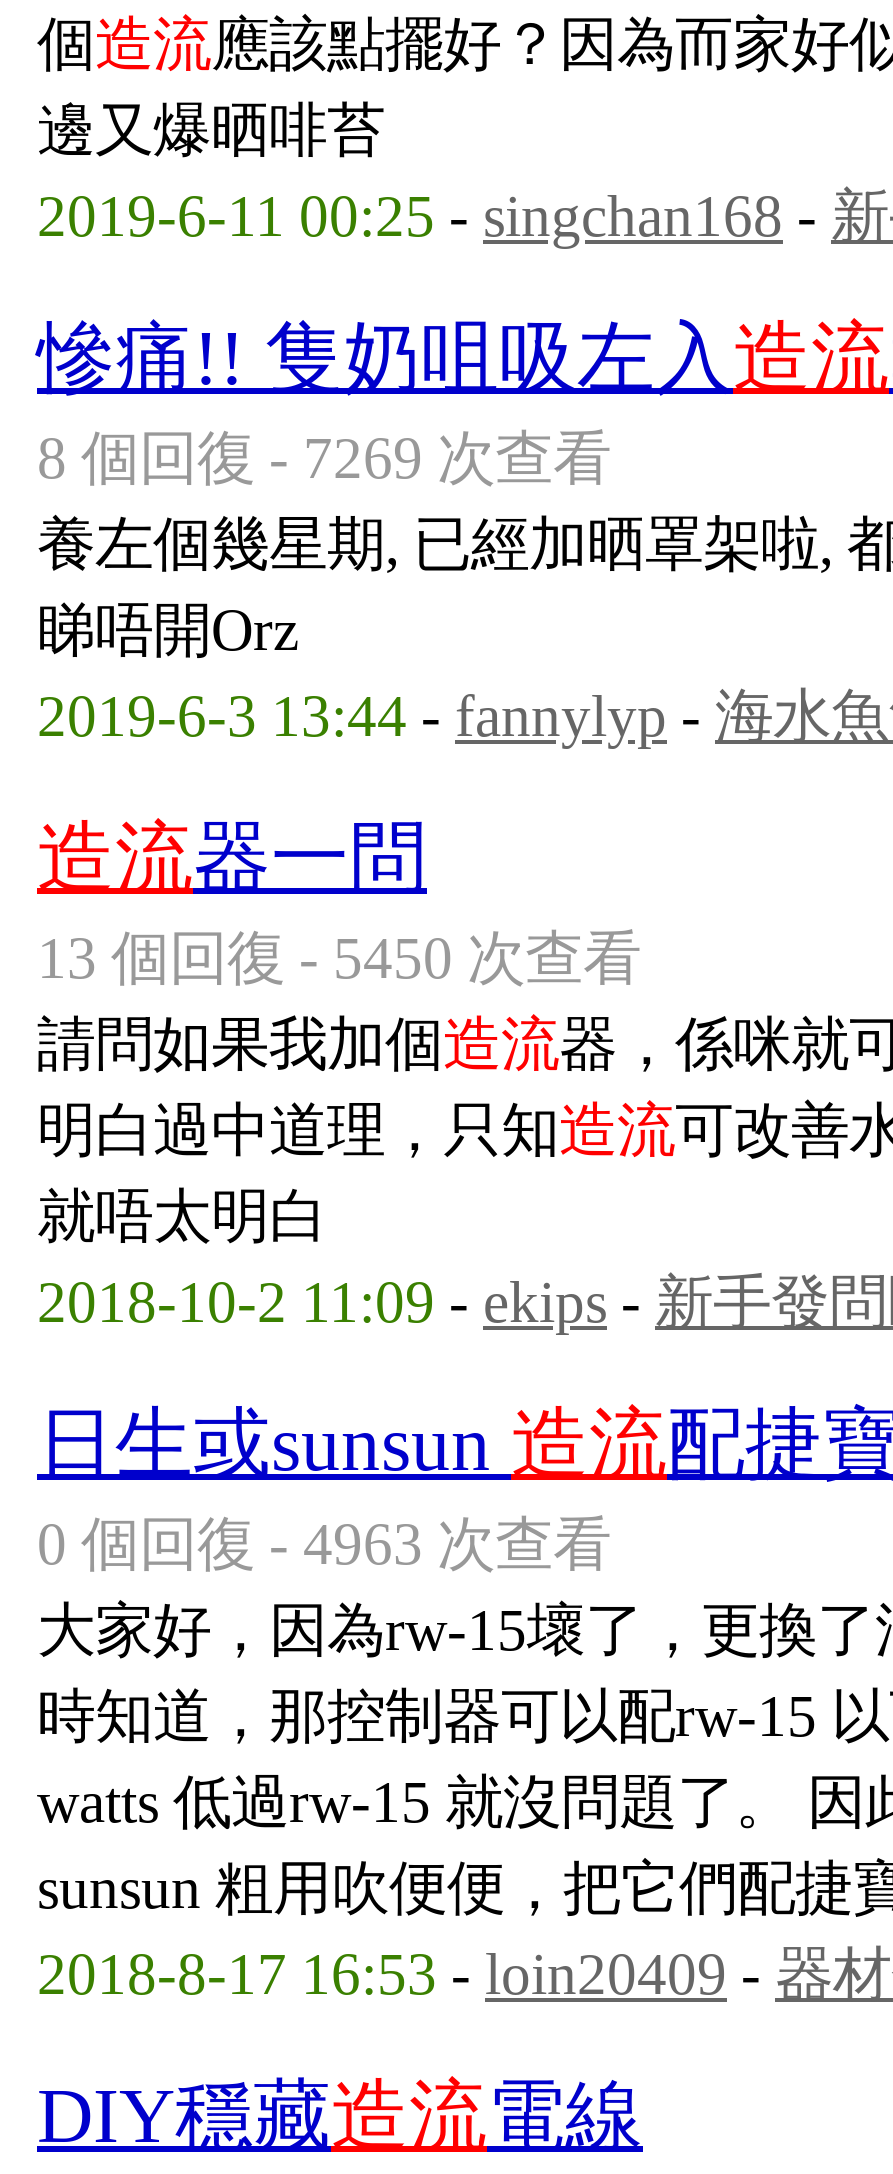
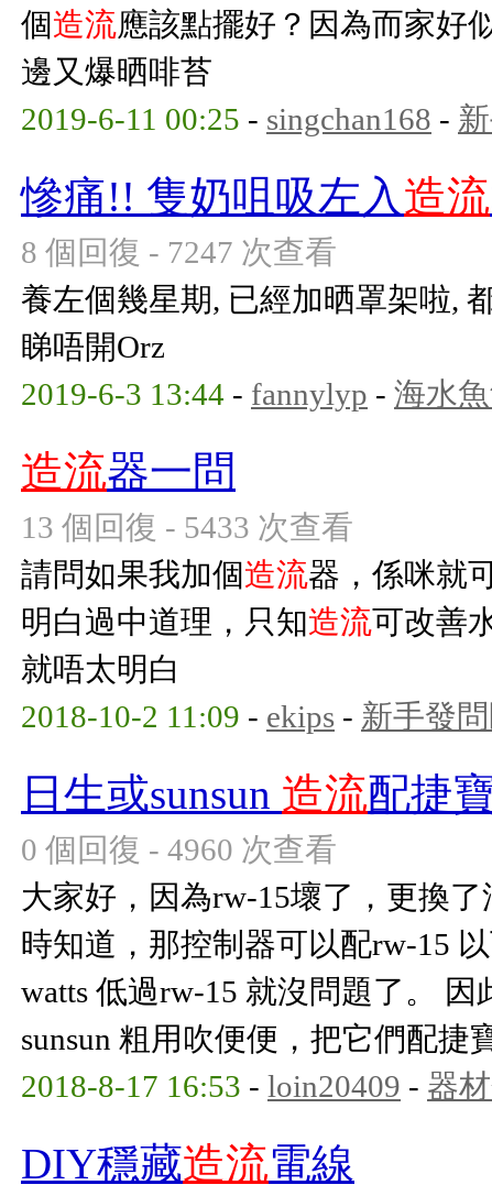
- 8 個回復 - 7269 次查看
+ 8 個回復 - 7247 次查看

- 13 個回復 - 5450 次查看
+ 13 個回復 - 5433 次查看

- 0 個回復 - 4963 次查看
+ 0 個回復 - 4960 次查看
